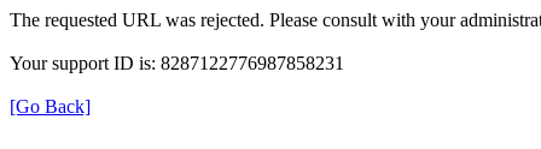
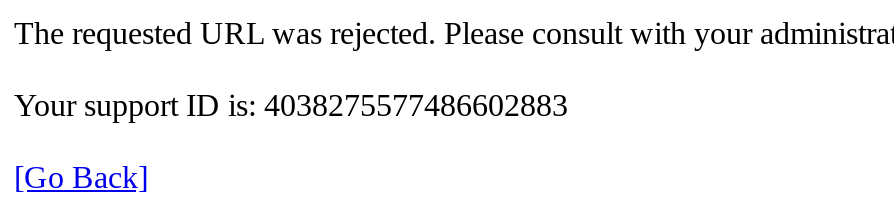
- Your support ID is: 8287122776987858231
+ Your support ID is: 4038275577486602883
